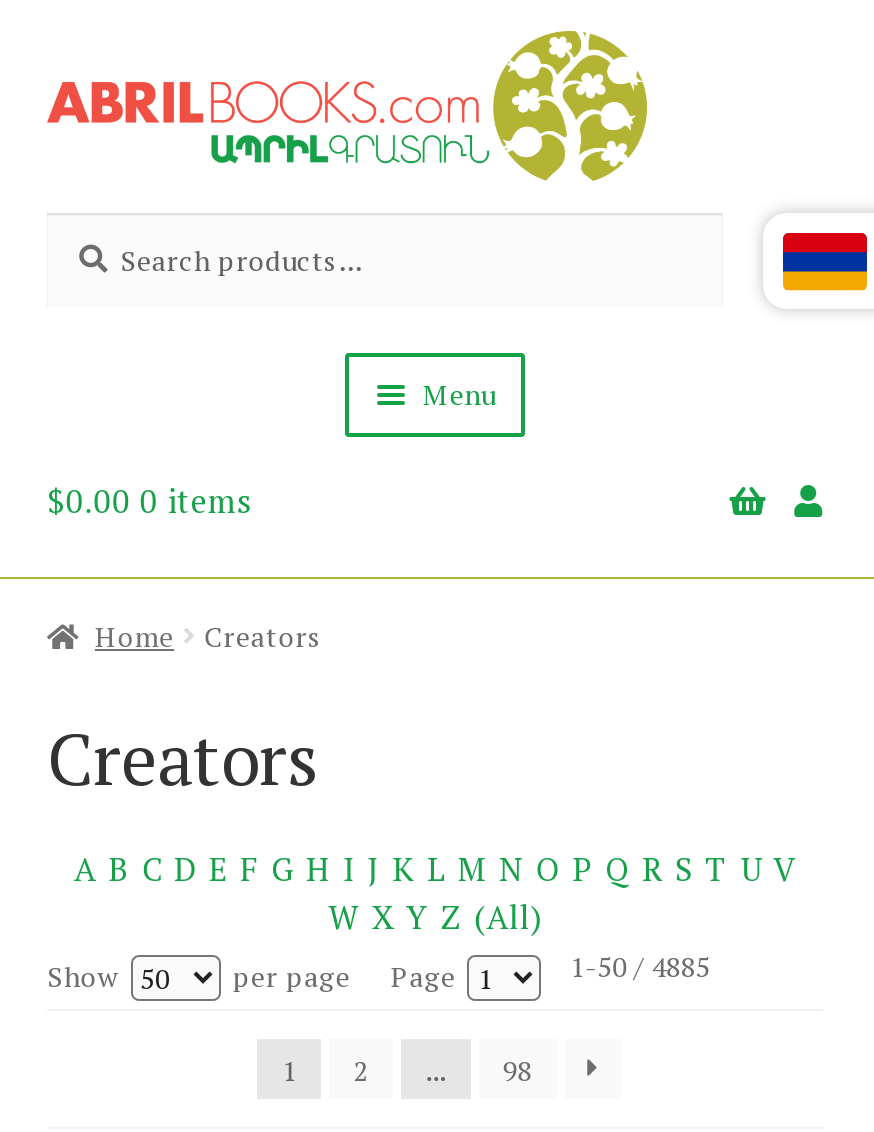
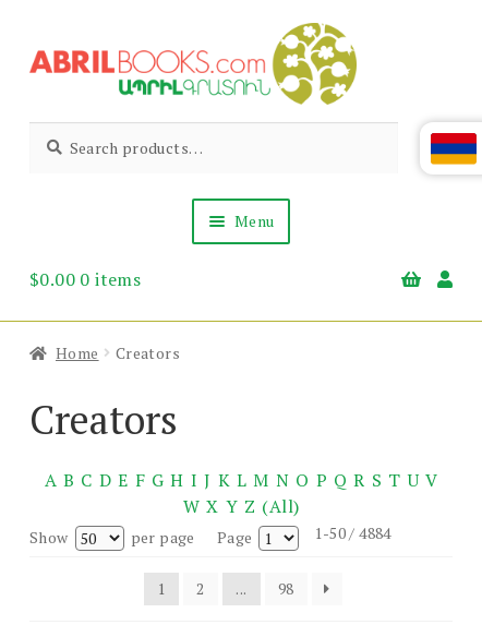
- 1-50 / 4885
+ 1-50 / 4884
